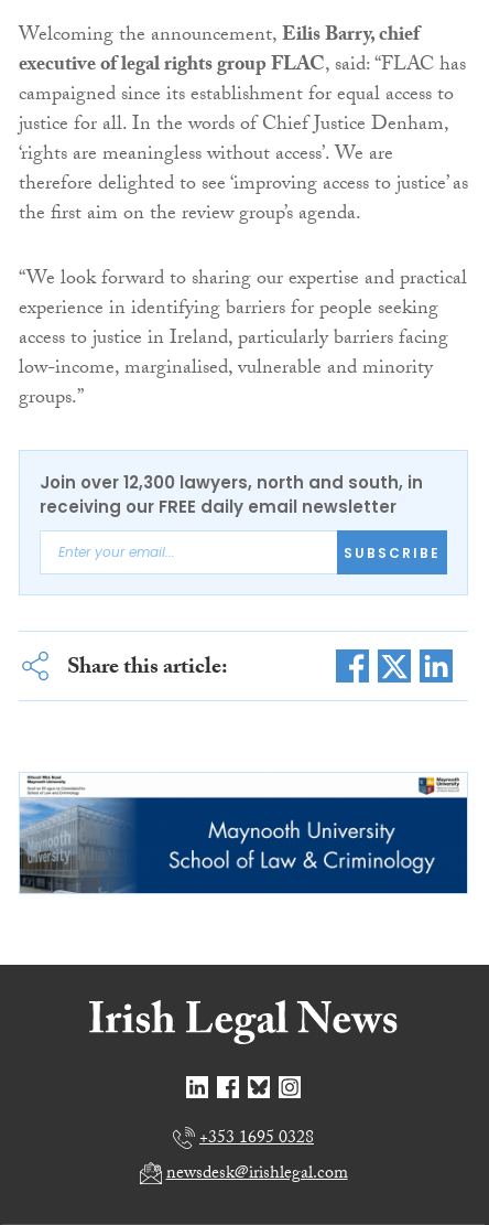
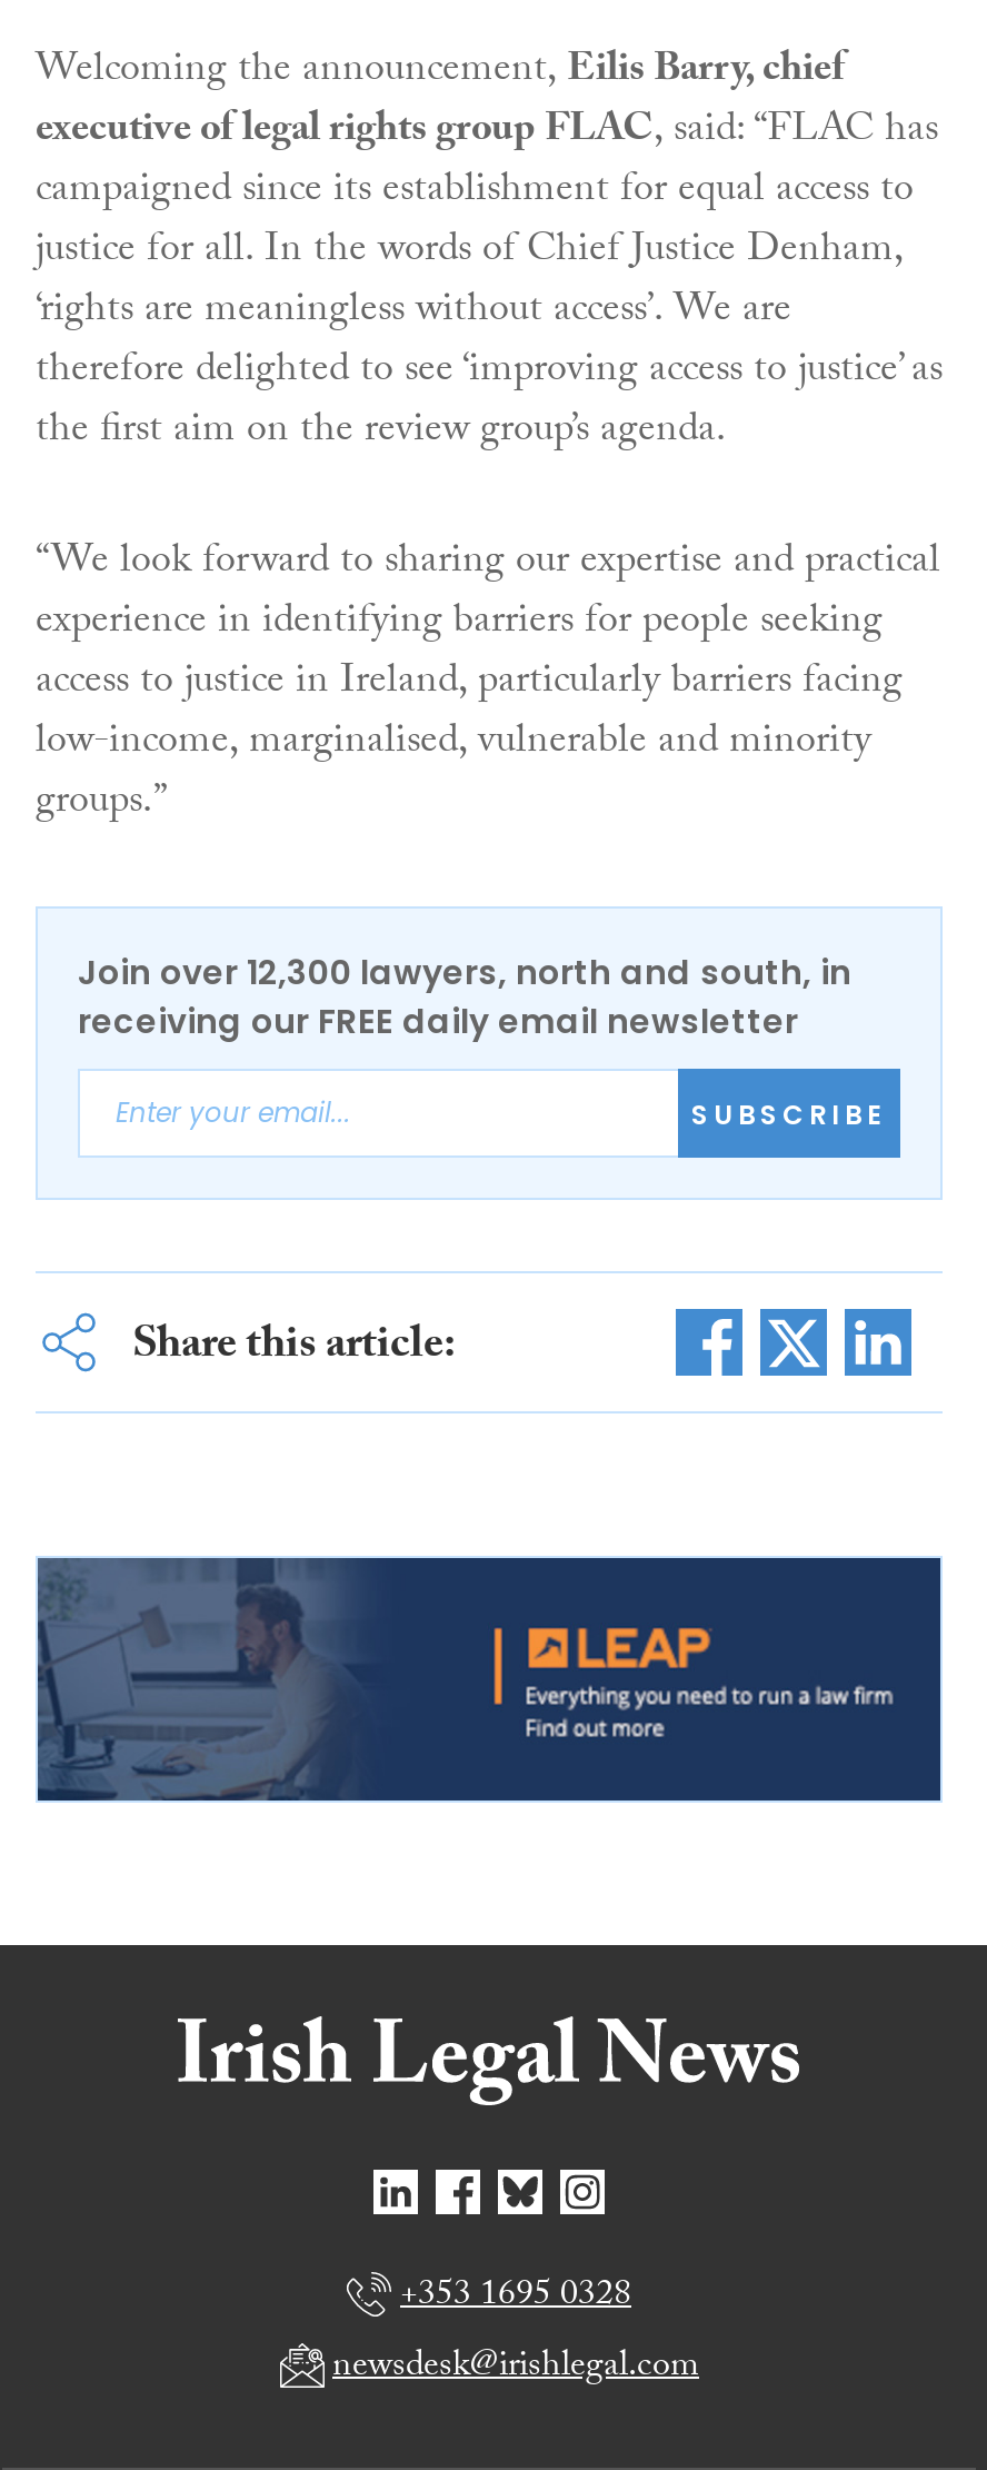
- [image]
+ [image]
